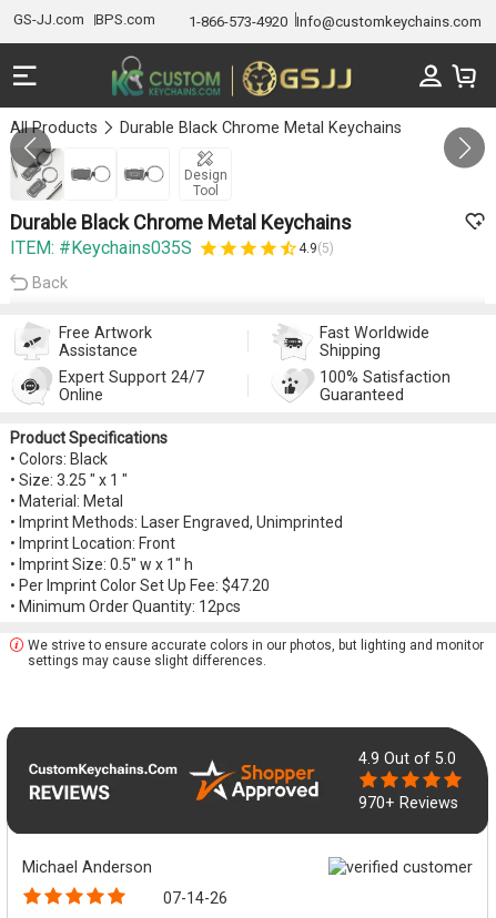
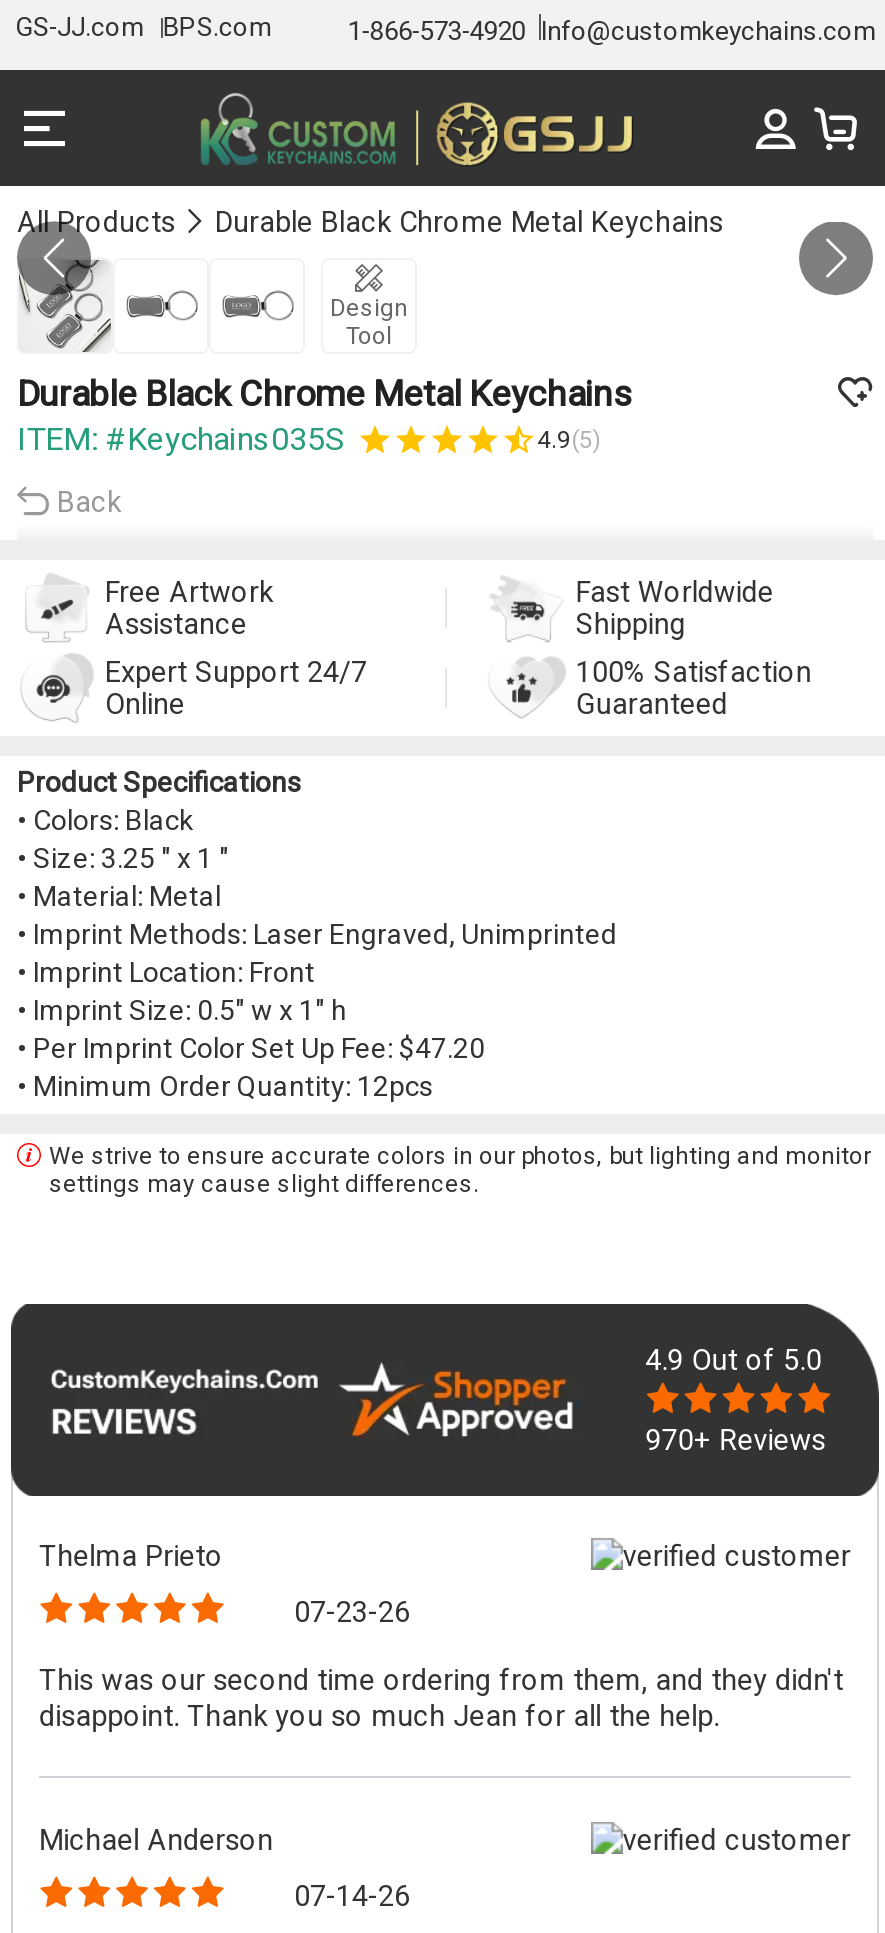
+ Thelma Prieto
+ 07-23-26
+ This was our second time ordering from them, and they didn't
+ disappoint. Thank you so much Jean for all the help.
